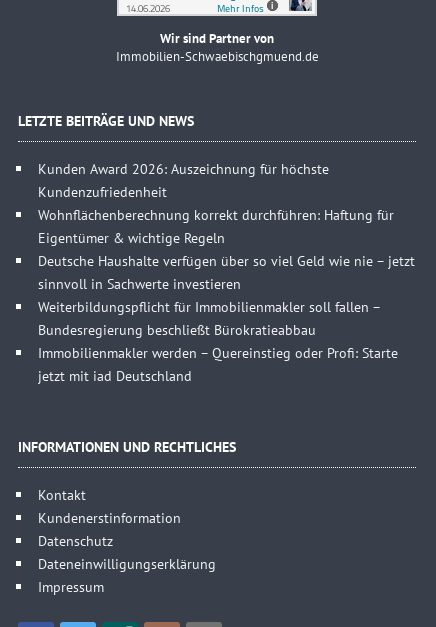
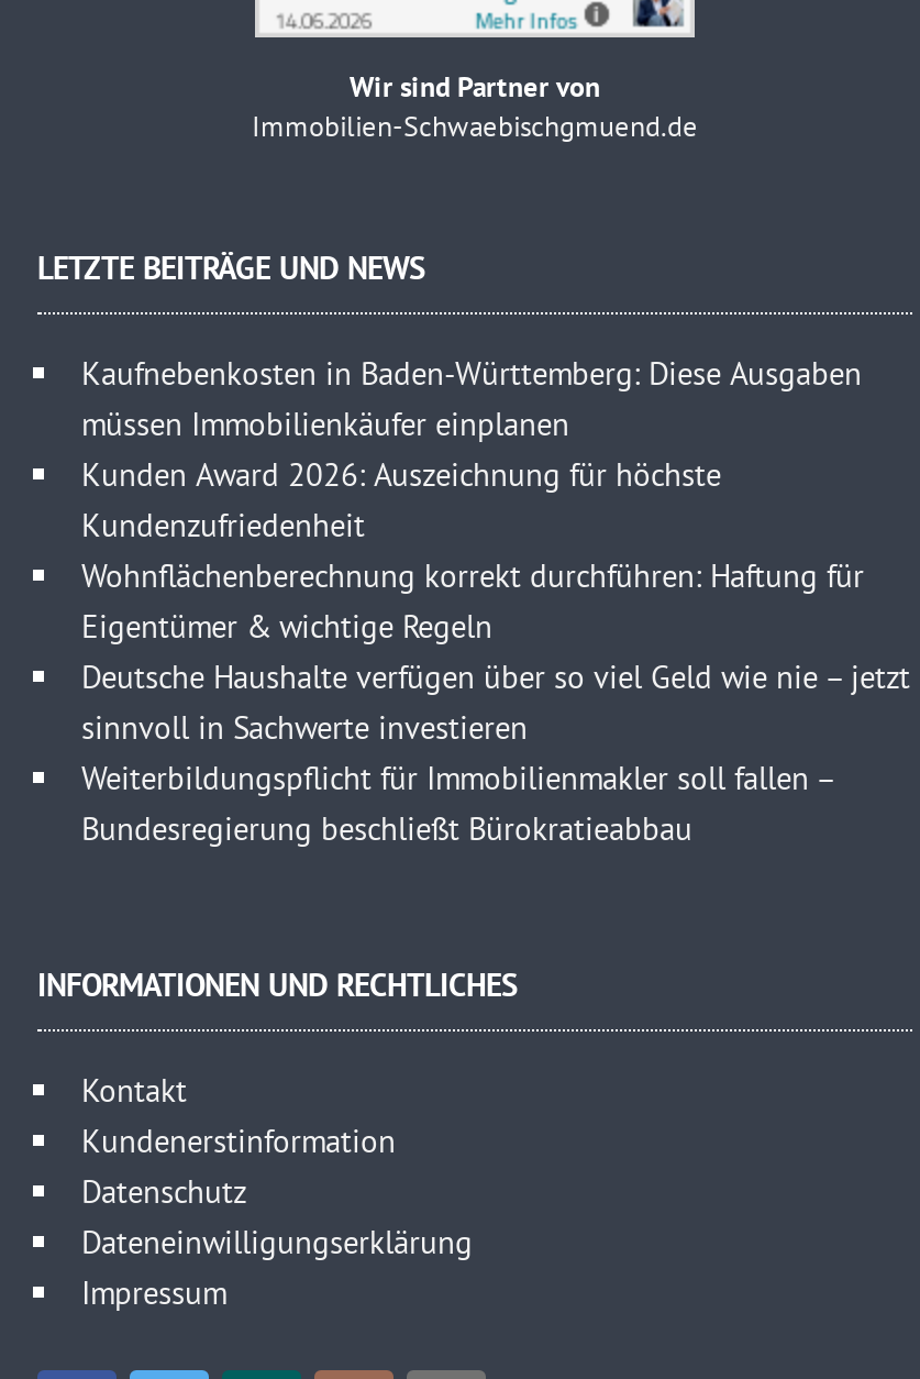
+ Kaufnebenkosten in Baden-Württemberg: Diese Ausgaben
+ müssen Immobilienkäufer einplanen

moved down: Kunden Award 2026: Auszeichnung für höchste | Kundenzufriedenheit | Wohnflächenberechnung korrekt durchführen: Haftung für | Eigentümer & wichtige Regeln | Deutsche Haushalte verfügen über so viel Geld wie nie – jetzt | sinnvoll in Sachwerte investieren | Weiterbildungspflicht für Immobilienmakler soll fallen – | Bundesregierung beschließt Bürokratieabbau

- Immobilienmakler werden – Quereinstieg oder Profi: Starte
- jetzt mit iad Deutschland
